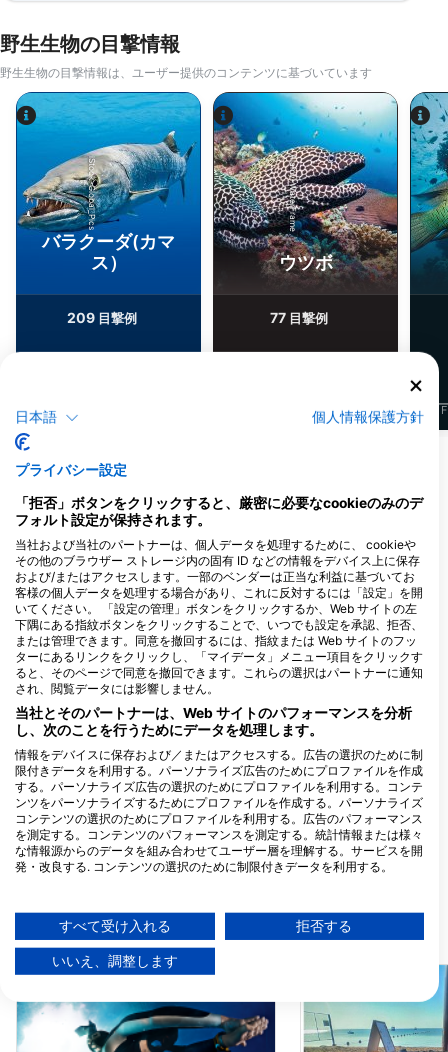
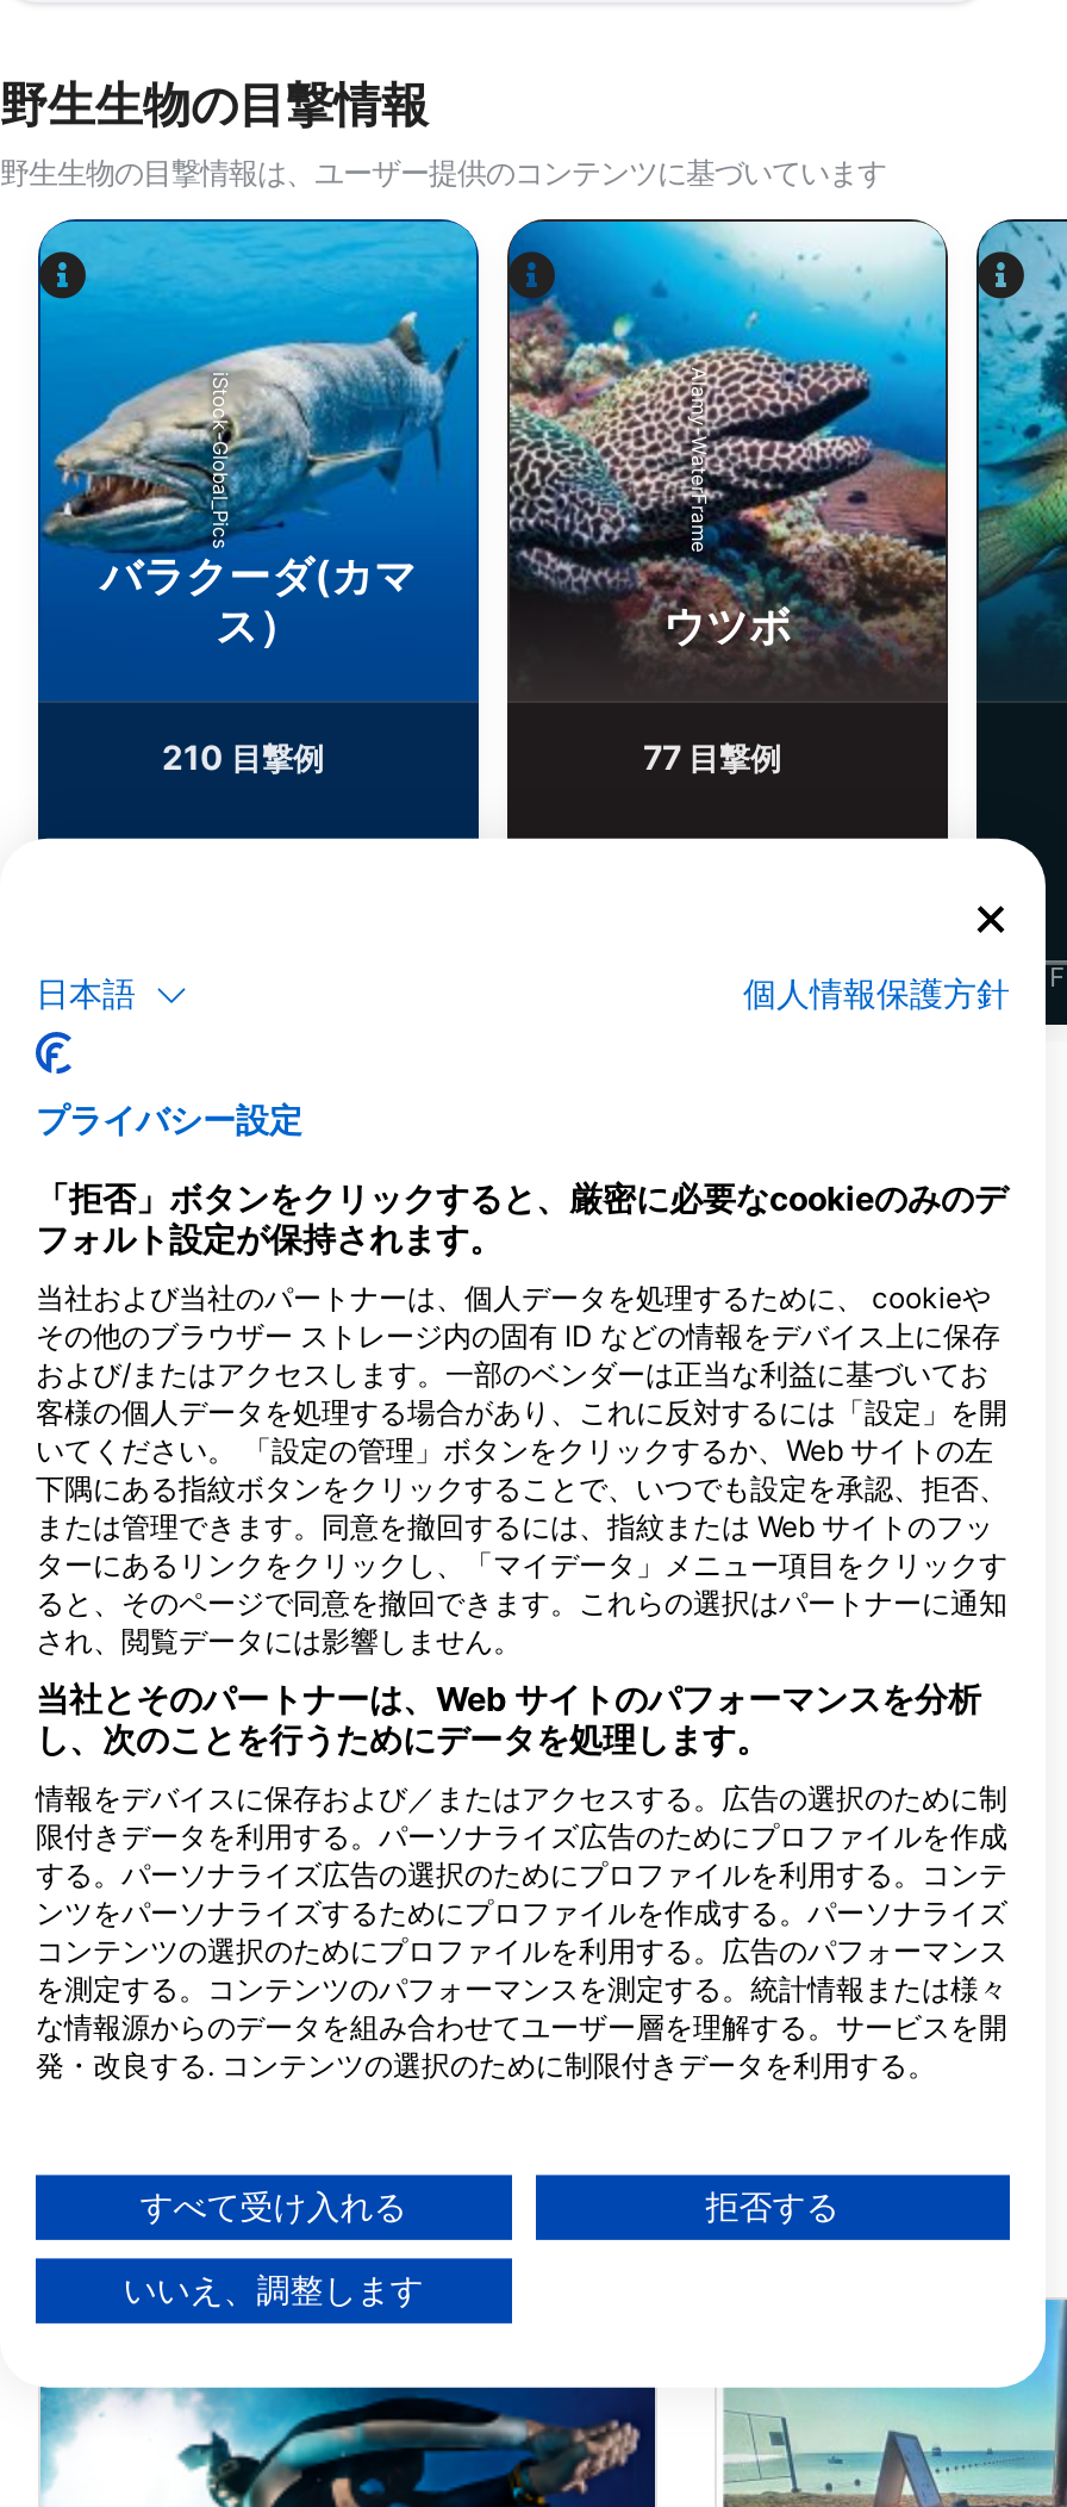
- 209目撃例
+ 210目撃例
